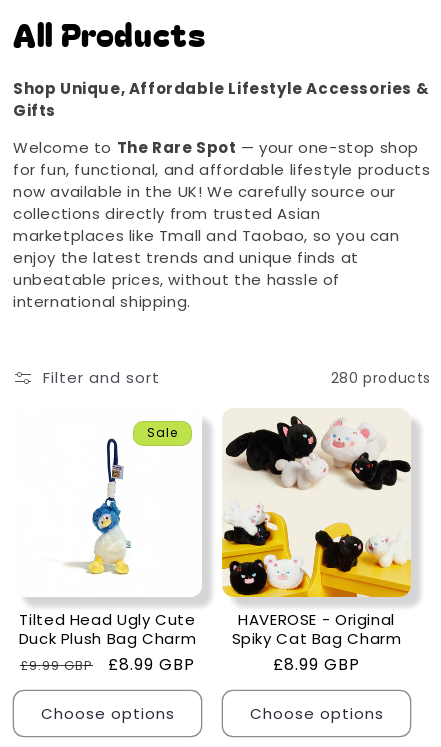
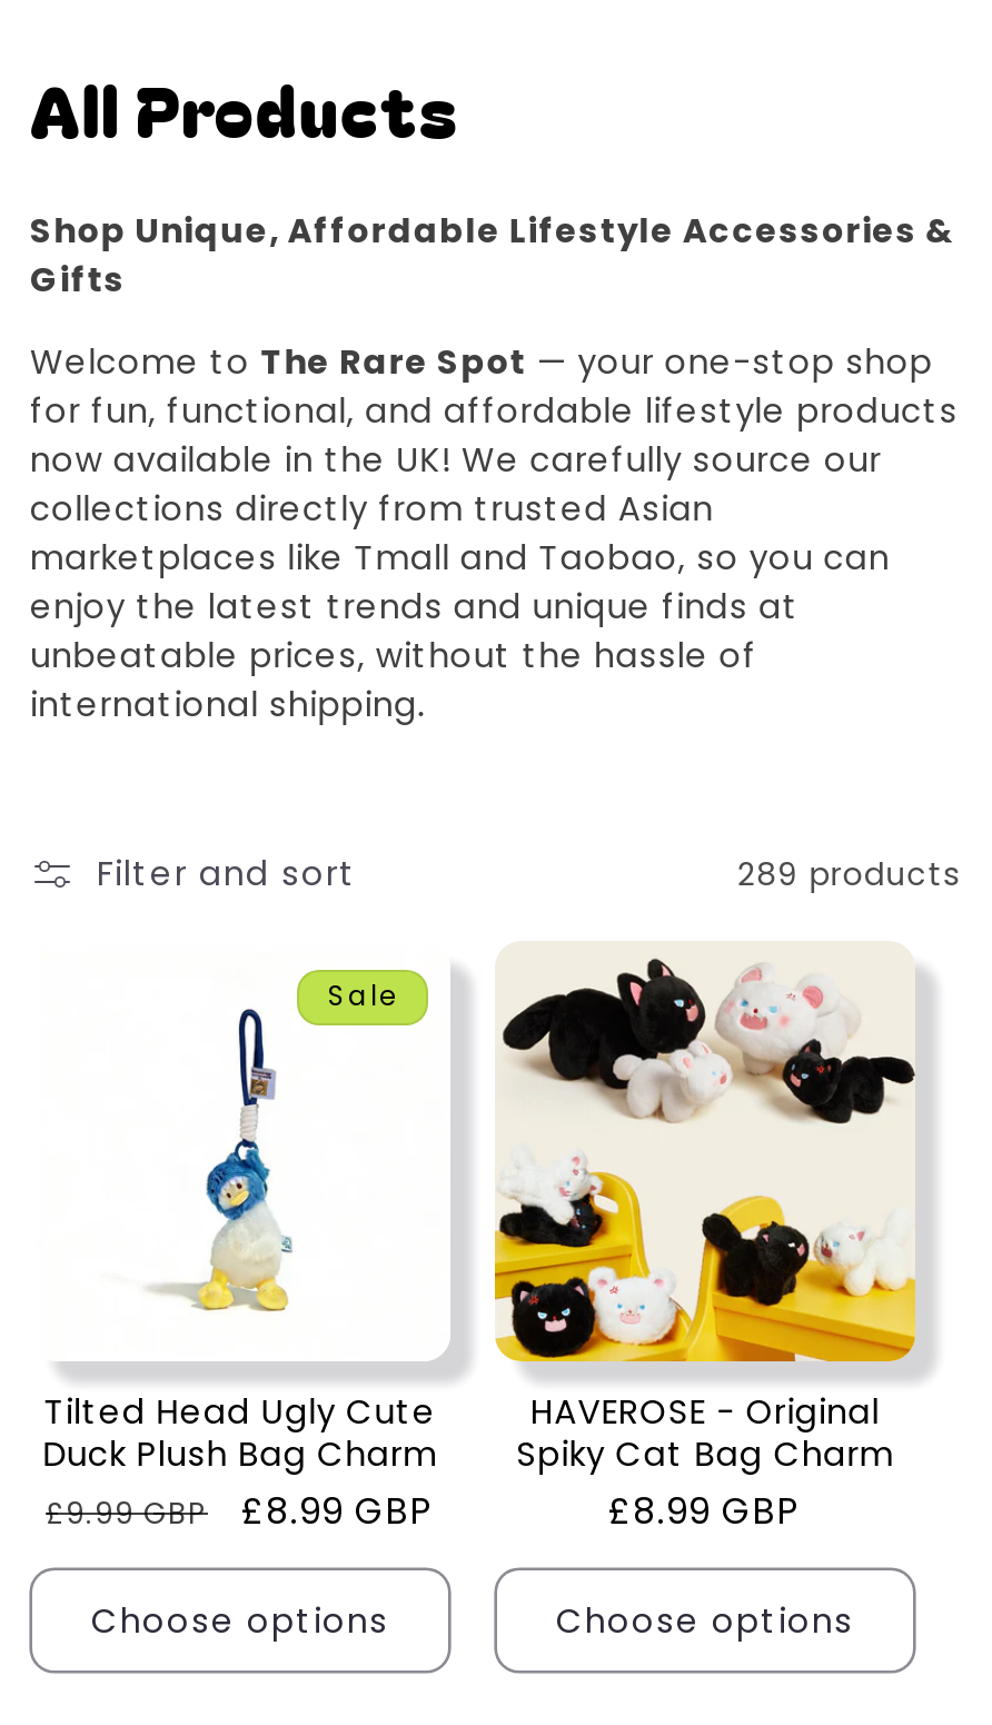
- 280 products
+ 289 products
